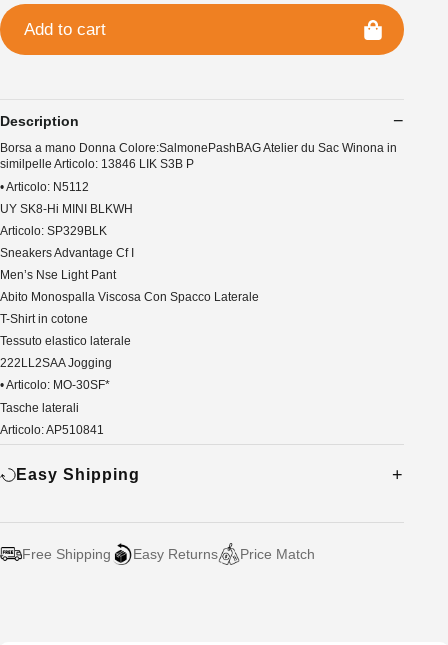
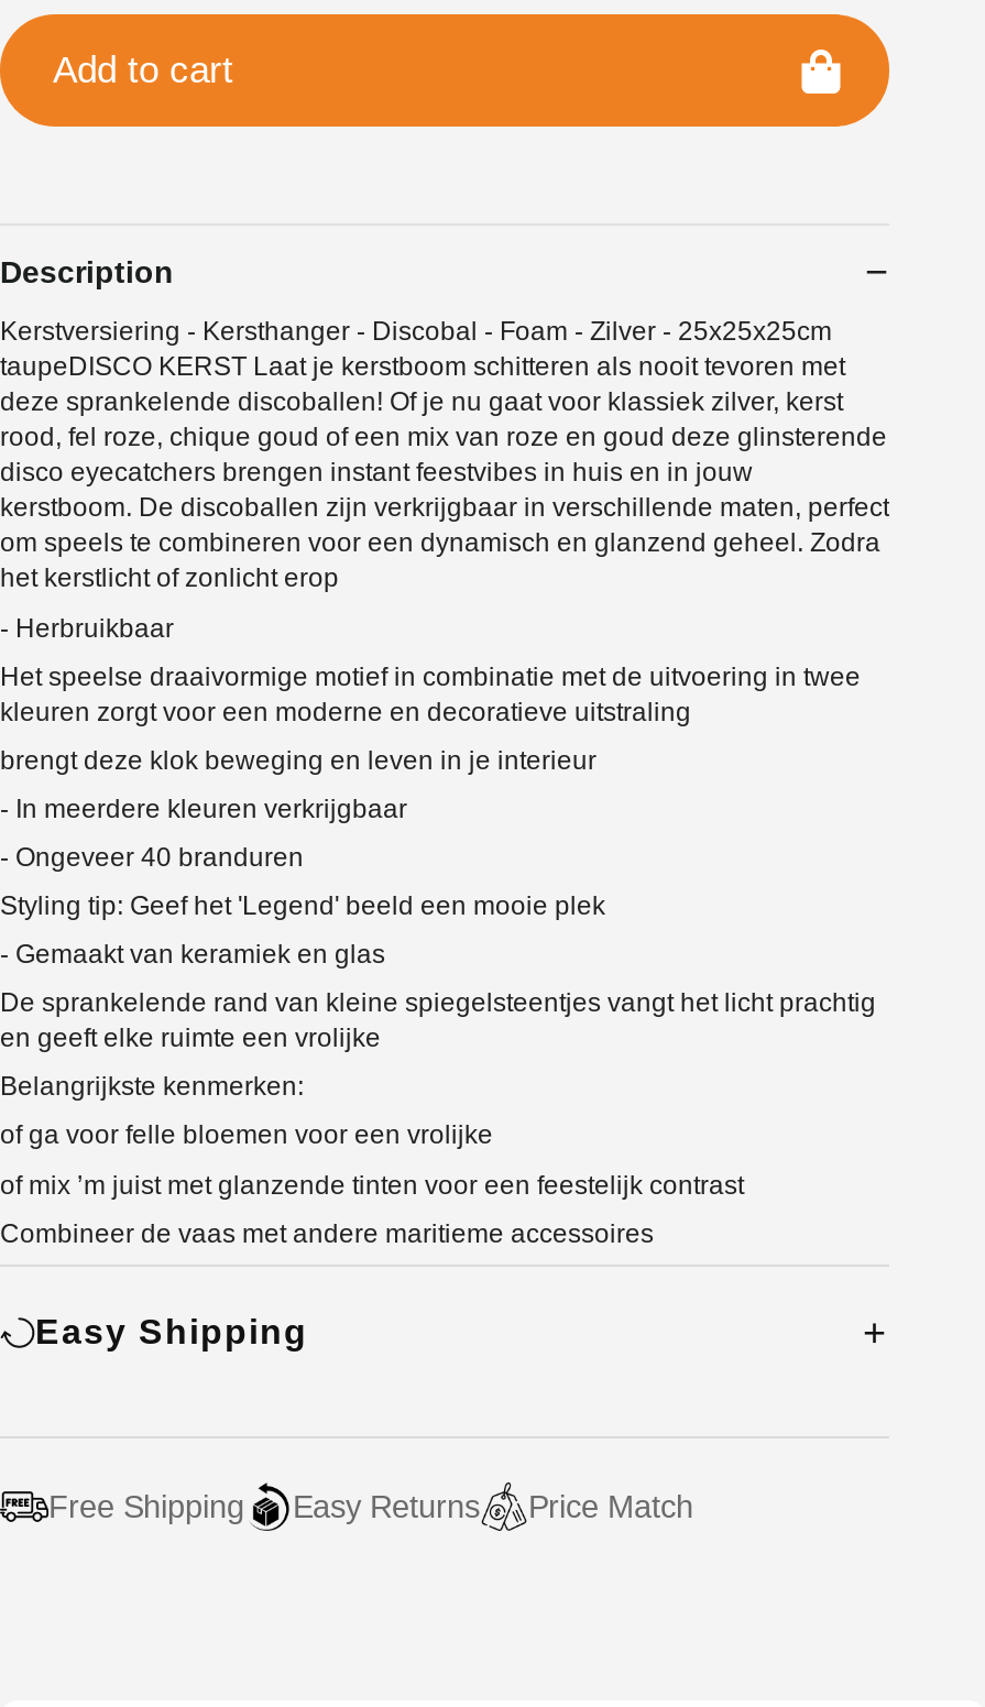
- Borsa a mano Donna Colore:SalmonePashBAG Atelier du Sac Winona in
- similpelle Articolo: 13846 LIK S3B P
+ Kerstversiering - Kersthanger - Discobal - Foam - Zilver - 25x25x25cm
+ taupeDISCO KERST Laat je kerstboom schitteren als nooit tevoren met
+ deze sprankelende discoballen! Of je nu gaat voor klassiek zilver, kerst
+ rood, fel roze, chique goud of een mix van roze en goud deze glinsterende
+ disco eyecatchers brengen instant feestvibes in huis en in jouw
+ kerstboom. De discoballen zijn verkrijgbaar in verschillende maten, perfect
+ om speels te combineren voor een dynamisch en glanzend geheel. Zodra
+ het kerstlicht of zonlicht erop

- • Articolo: N5112
+ - Herbruikbaar

- UY SK8-Hi MINI BLKWH
+ Het speelse draaivormige motief in combinatie met de uitvoering in twee
+ kleuren zorgt voor een moderne en decoratieve uitstraling

- Articolo: SP329BLK
+ brengt deze klok beweging en leven in je interieur

- Sneakers Advantage Cf I
+ - In meerdere kleuren verkrijgbaar

- Men’s Nse Light Pant
+ - Ongeveer 40 branduren

- Abito Monospalla Viscosa Con Spacco Laterale
+ Styling tip: Geef het 'Legend' beeld een mooie plek

- T-Shirt in cotone
+ - Gemaakt van keramiek en glas

- Tessuto elastico laterale
+ De sprankelende rand van kleine spiegelsteentjes vangt het licht prachtig
+ en geeft elke ruimte een vrolijke

- 222LL2SAA Jogging
+ Belangrijkste kenmerken:

- • Articolo: MO-30SF*
+ of ga voor felle bloemen voor een vrolijke

- Tasche laterali
+ of mix ’m juist met glanzende tinten voor een feestelijk contrast

- Articolo: AP510841
+ Combineer de vaas met andere maritieme accessoires
